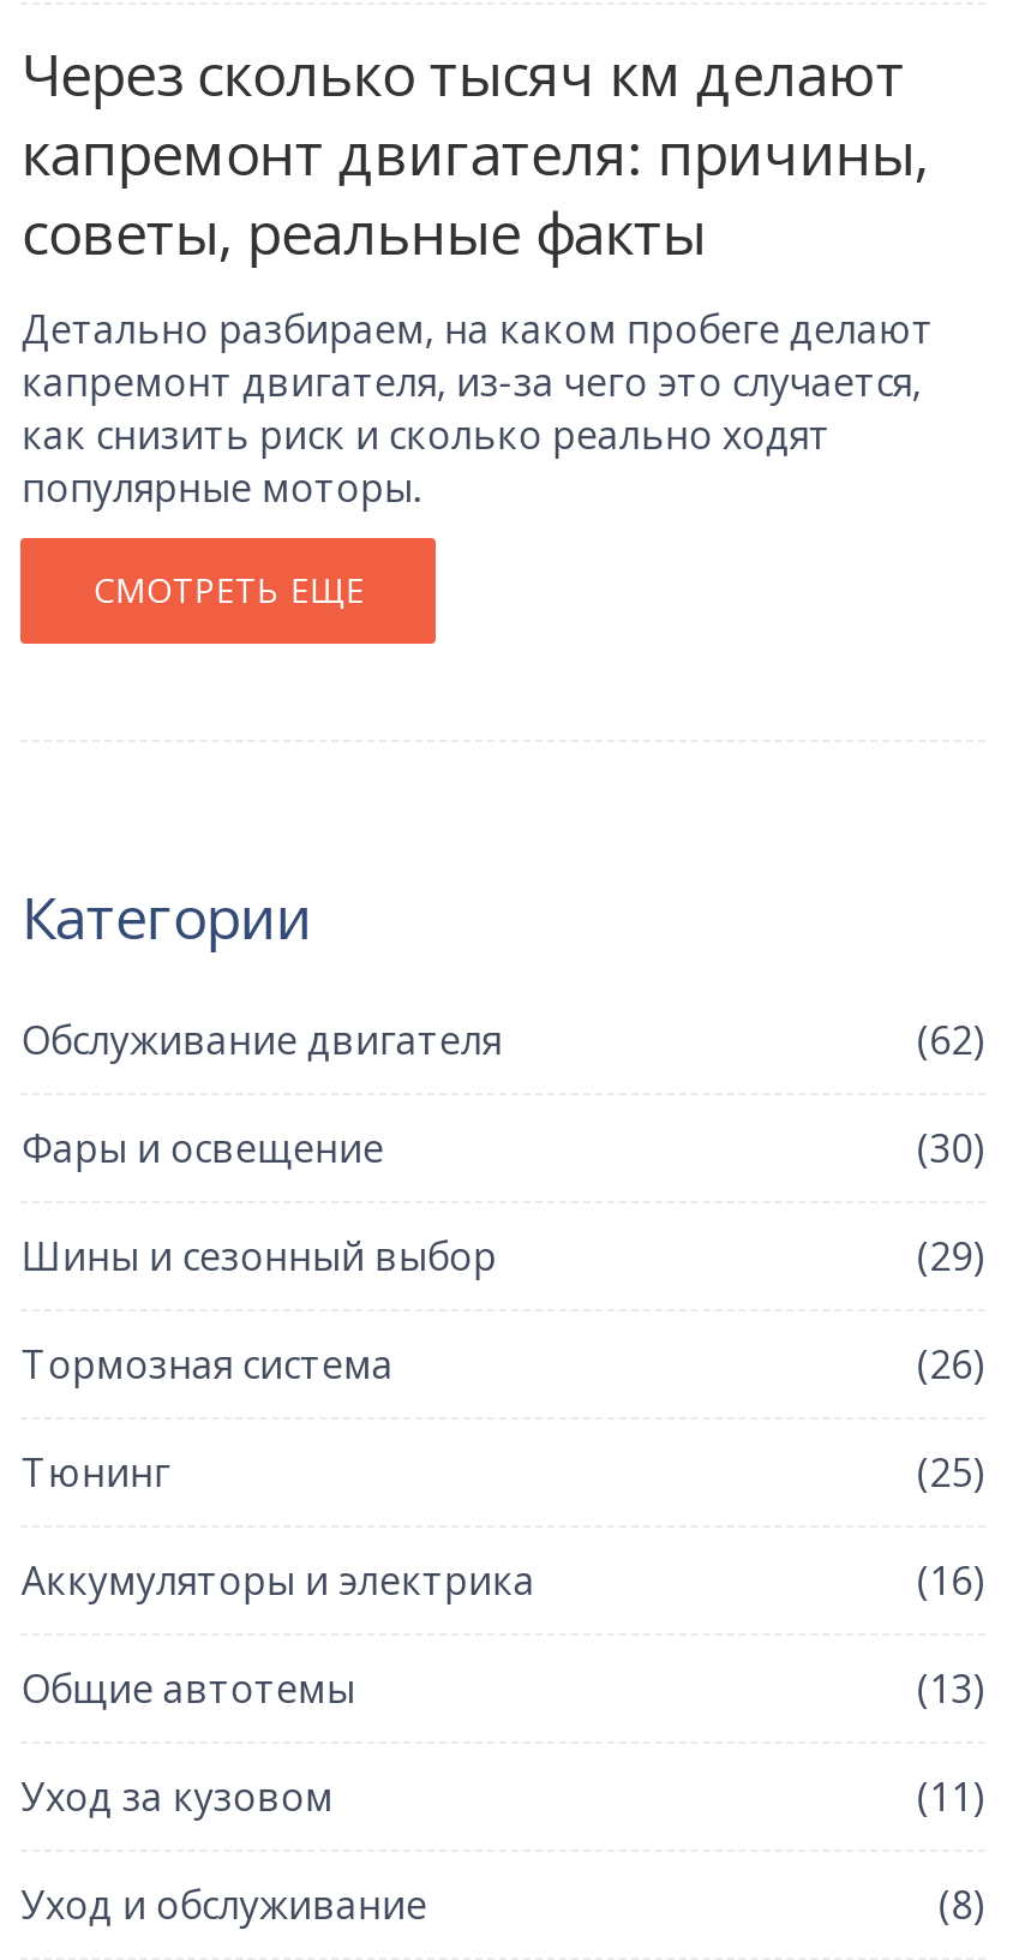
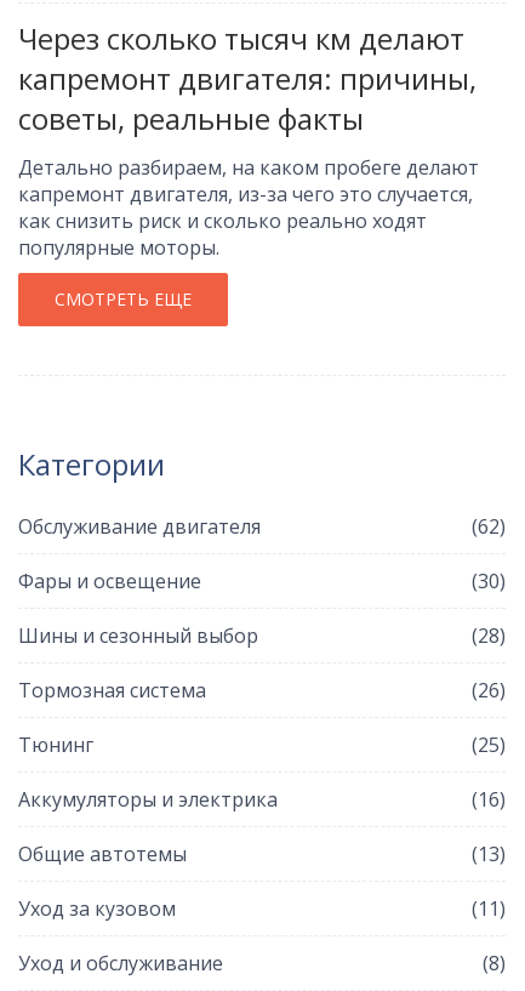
- (29)
+ (28)
